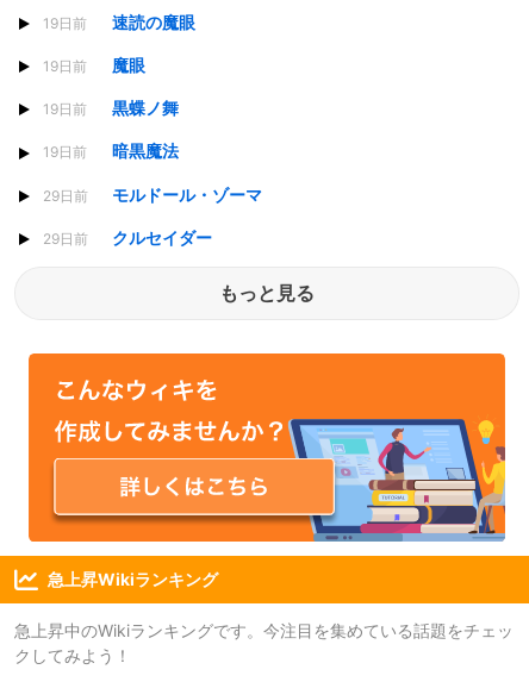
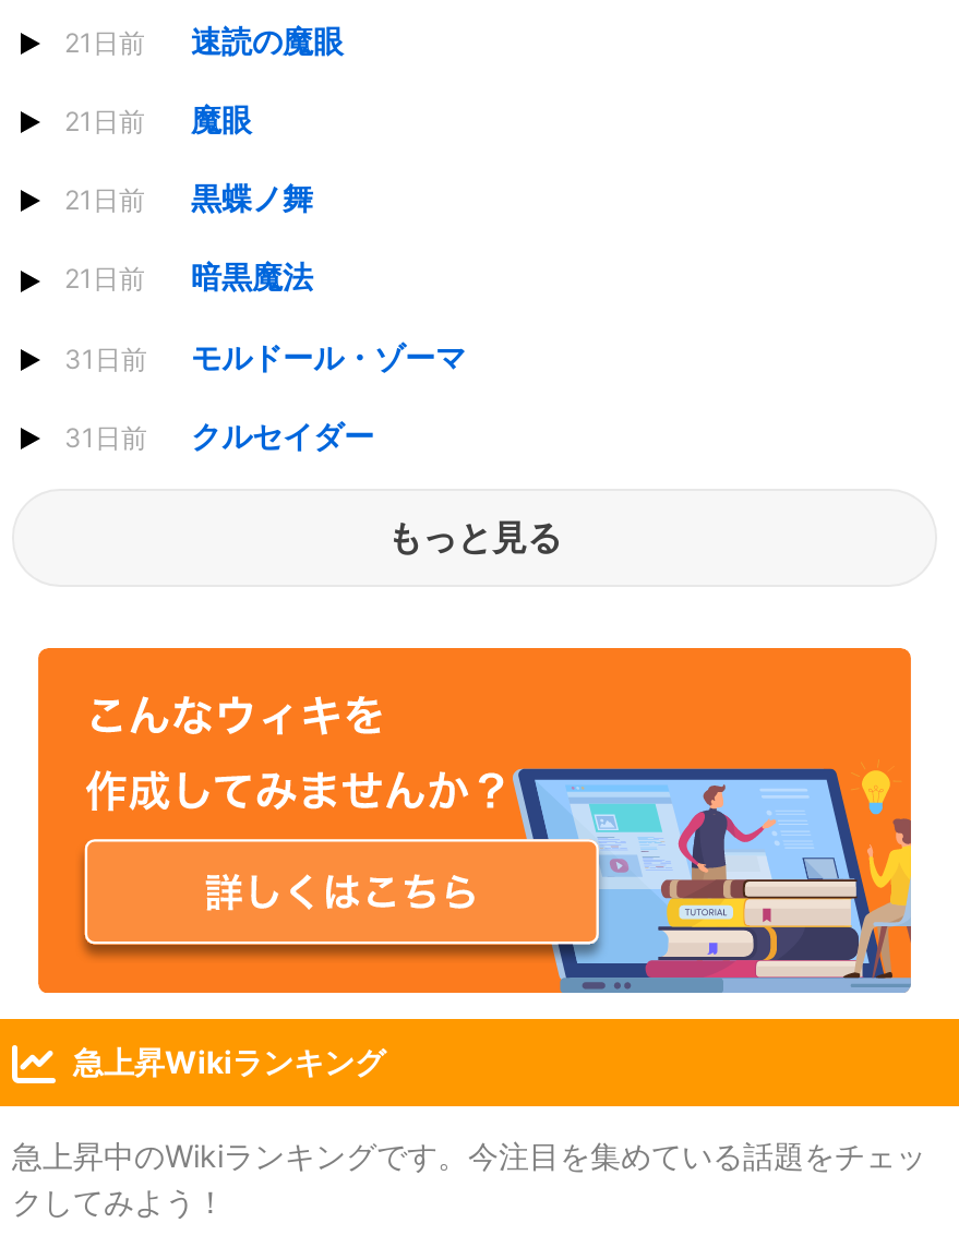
- 19日前 速読の魔眼
+ 21日前 速読の魔眼

- 19日前 魔眼
+ 21日前 魔眼

- 19日前 黒蝶ノ舞
+ 21日前 黒蝶ノ舞

- 19日前 暗黒魔法
+ 21日前 暗黒魔法

- 29日前 モルドール・ゾーマ
+ 31日前 モルドール・ゾーマ

- 29日前 クルセイダー
+ 31日前 クルセイダー
